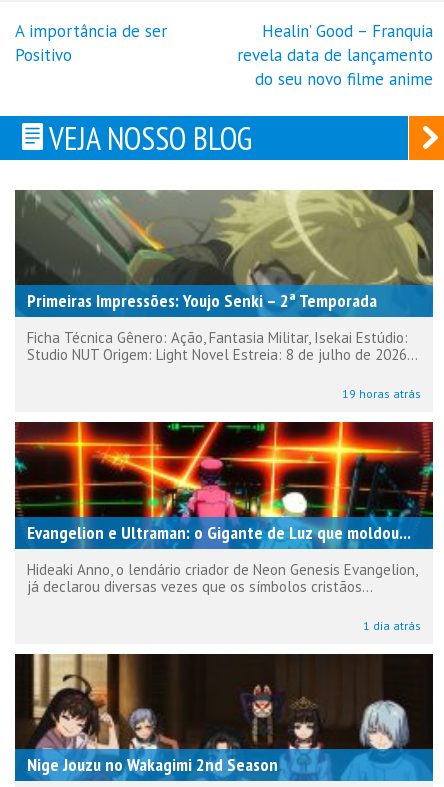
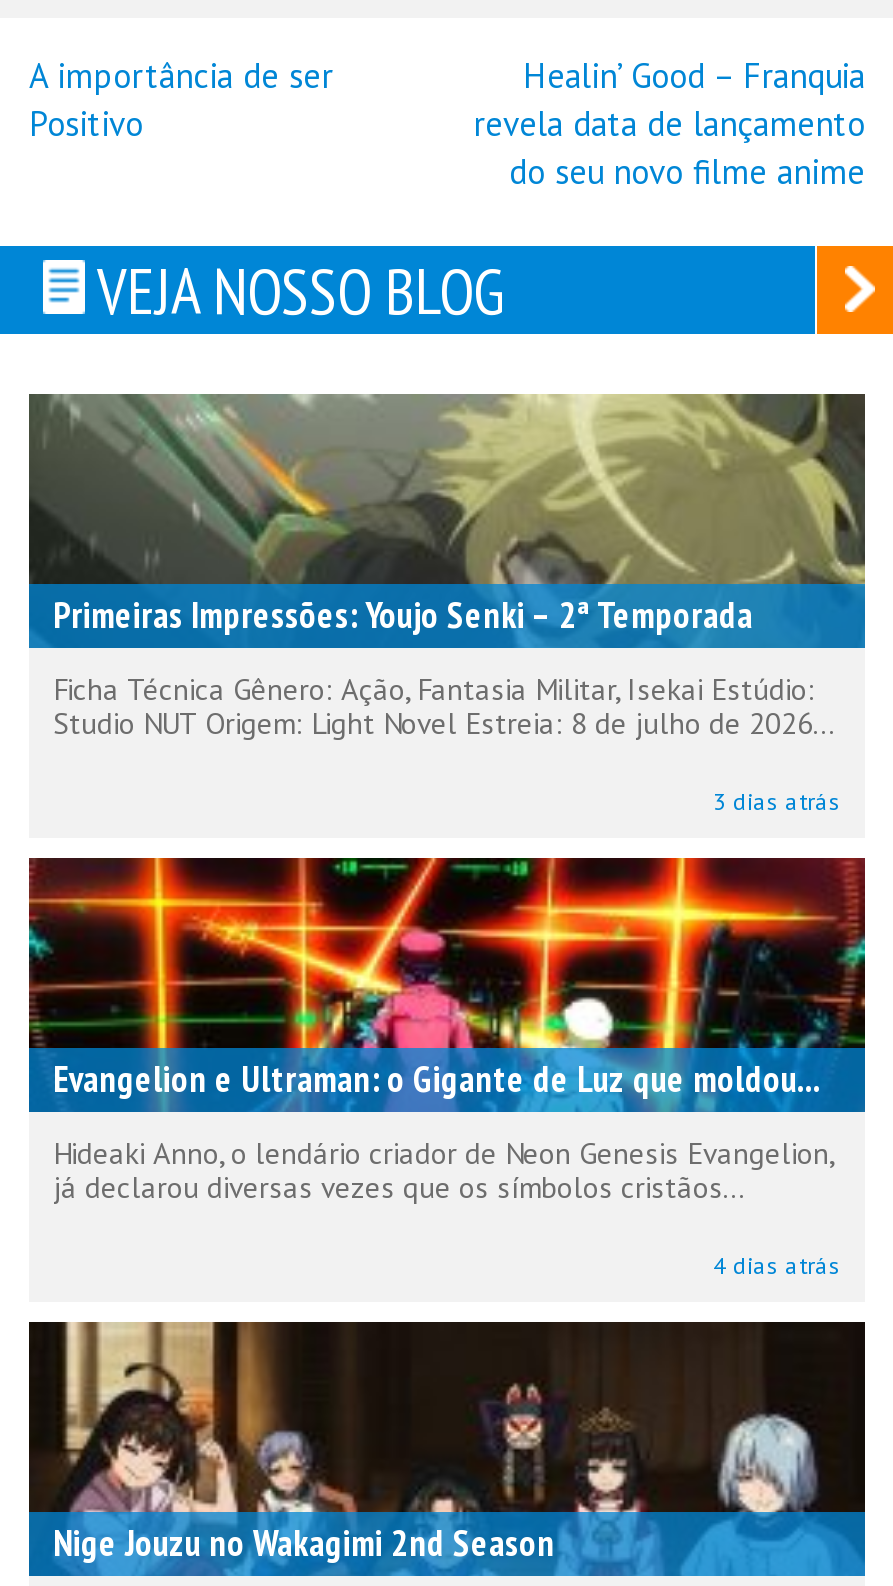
- 19 horas atrás
+ 3 dias atrás

- 1 dia atrás
+ 4 dias atrás
